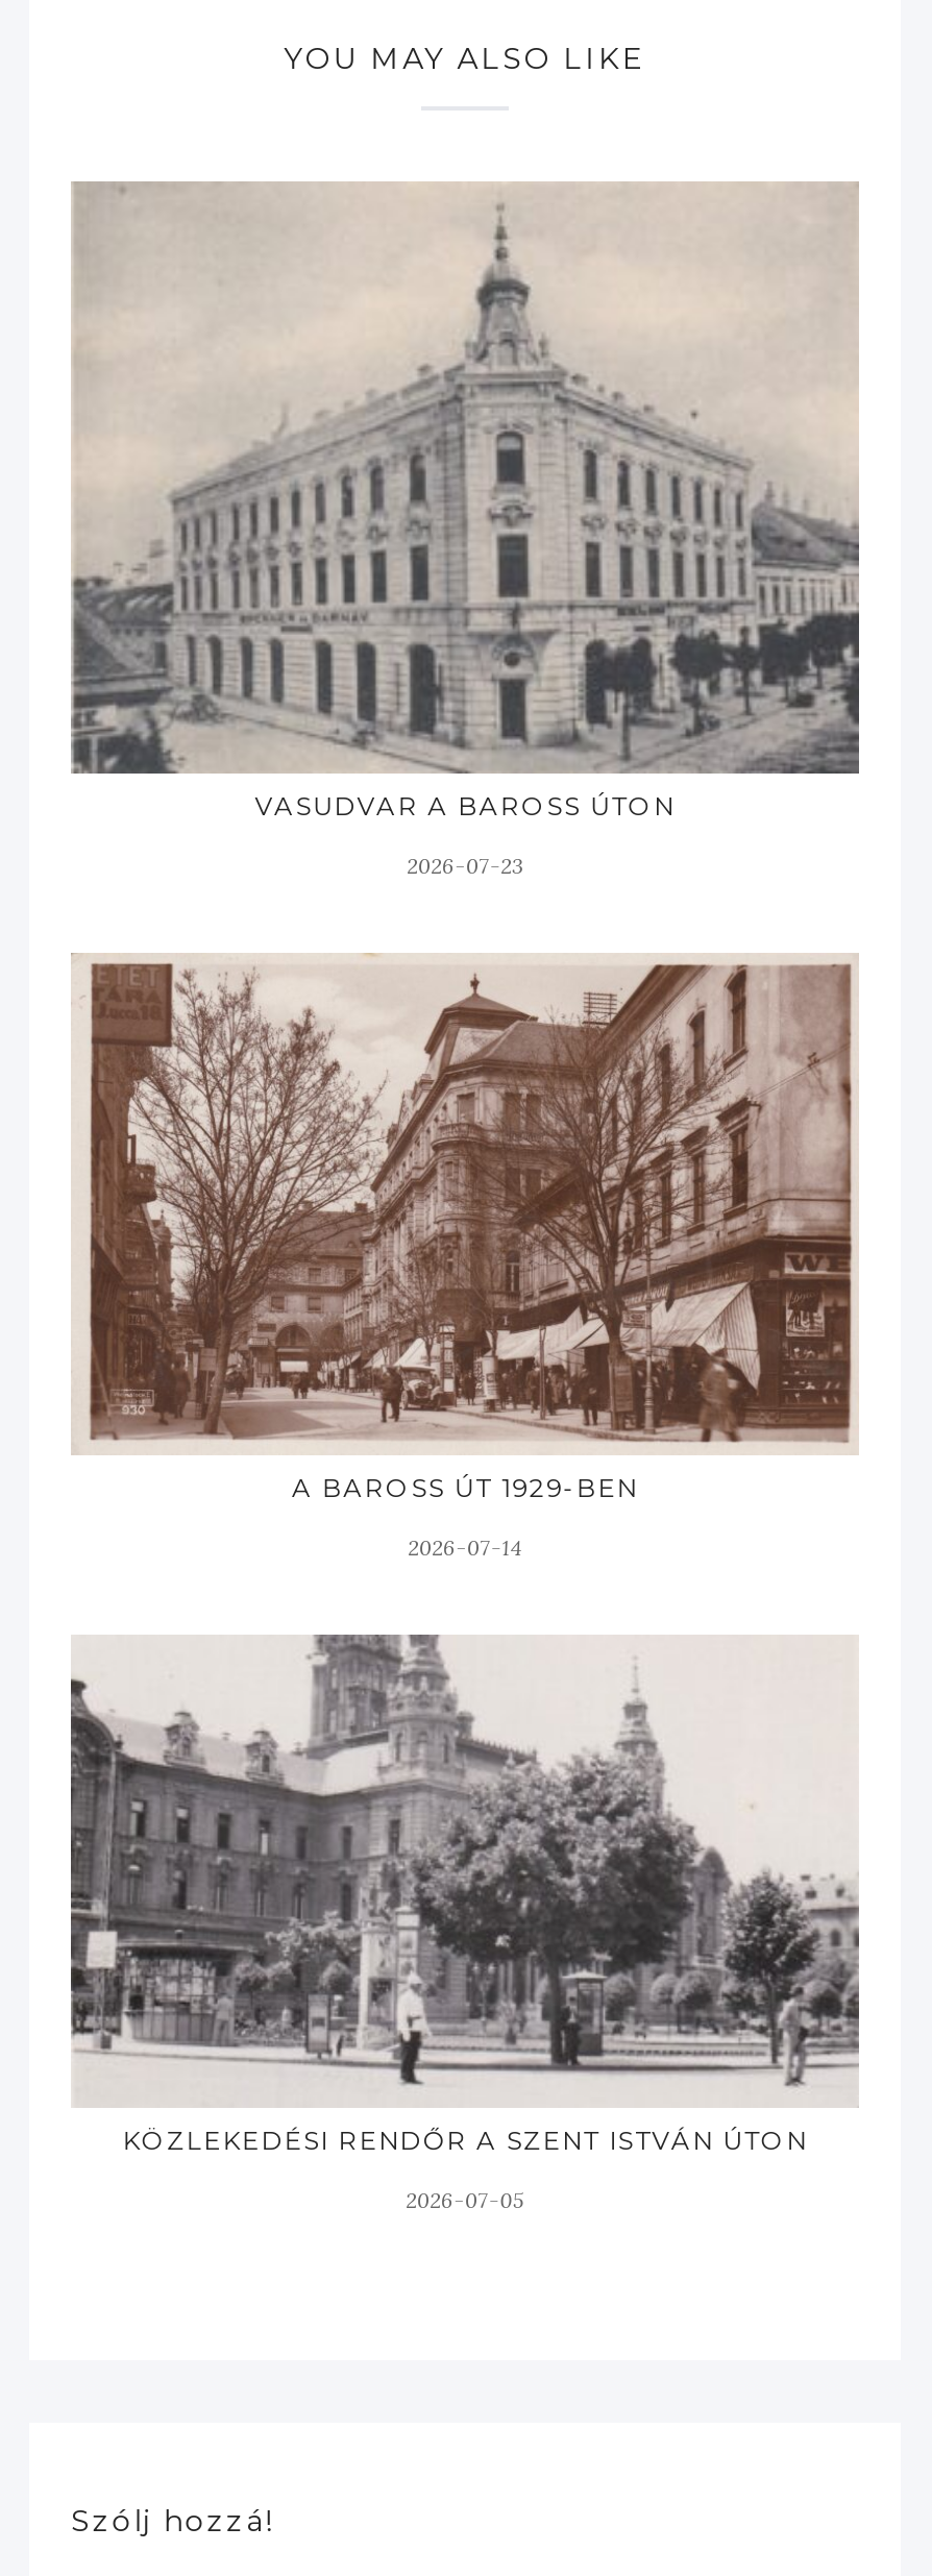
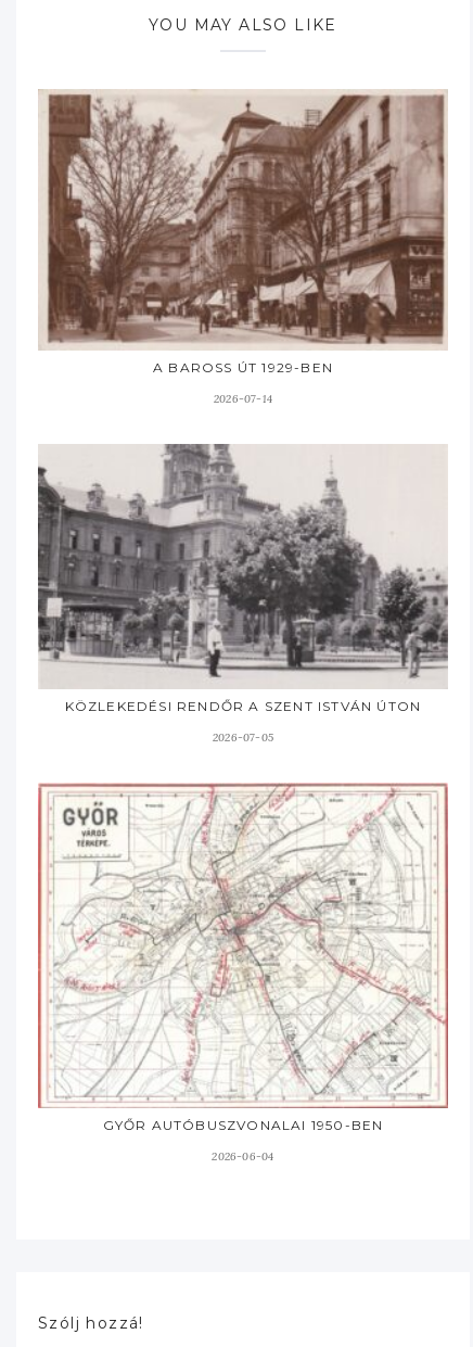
- [image]
- VASUDVAR A BAROSS ÚTON
- 2026-07-23

moved up: [image] | A BAROSS ÚT 1929-BEN | 2026-07-14 | KÖZLEKEDÉSI RENDŐR A SZENT ISTVÁN ÚTON | 2026-07-05

+ [image]
+ GYŐR AUTÓBUSZVONALAI 1950-BEN
+ 2026-06-04
